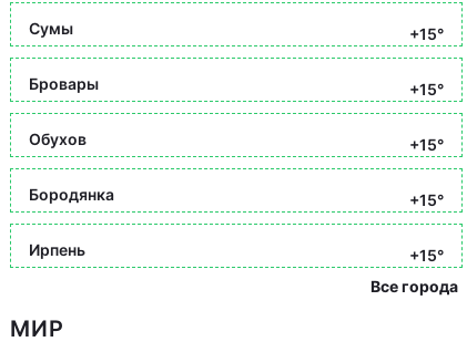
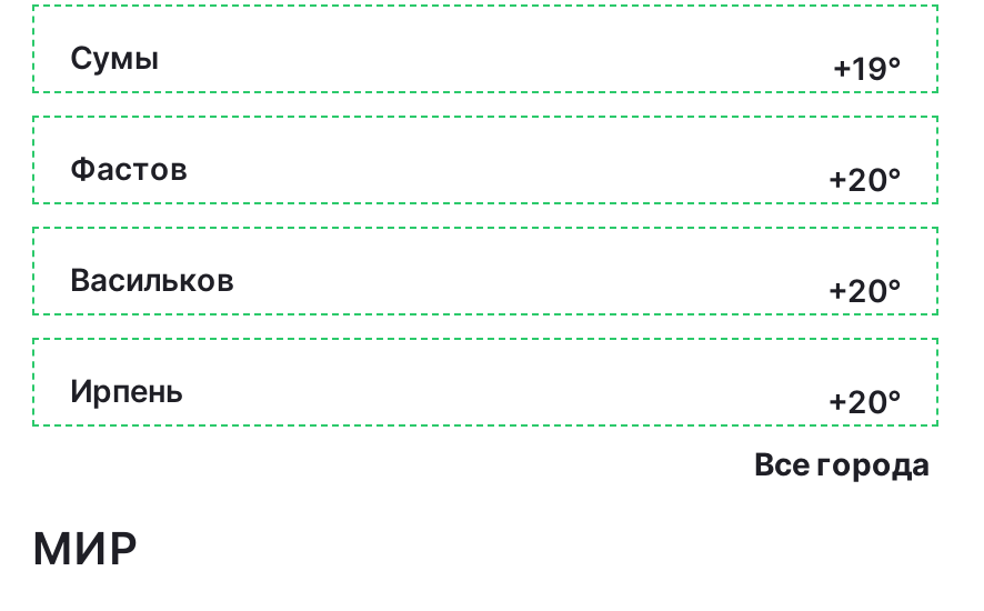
- +15°
- Бровары
- +15°
- Обухов
- +15°
- Бородянка
- +15°
+ +19°
+ Фастов
+ +20°
+ Васильков
+ +20°

- +15°
+ +20°
